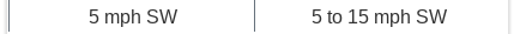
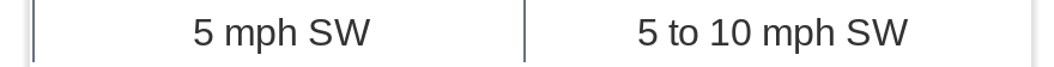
- 5 to 15 mph SW
+ 5 to 10 mph SW
